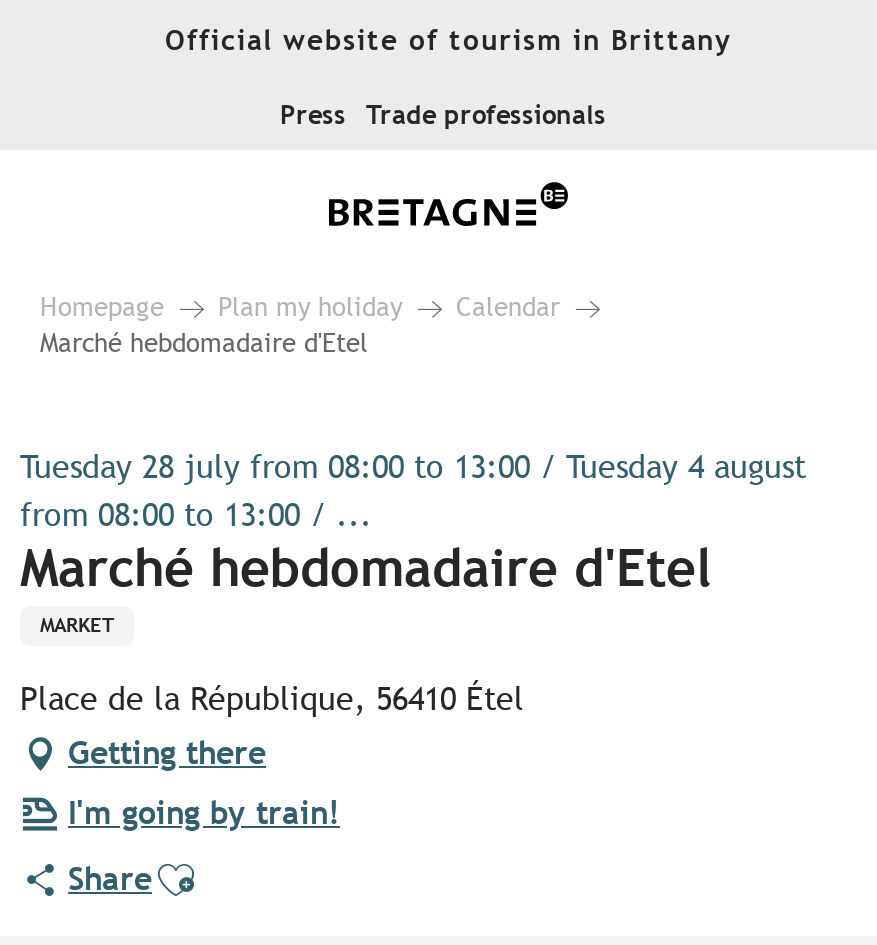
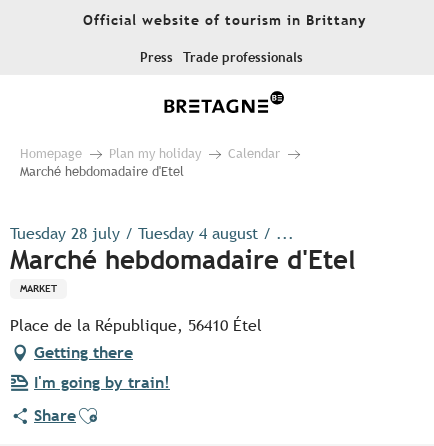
- Tuesday 28 july from 08:00 to 13:00 / Tuesday 4 august
- from 08:00 to 13:00 / ...
+ Tuesday 28 july / Tuesday 4 august / ...
